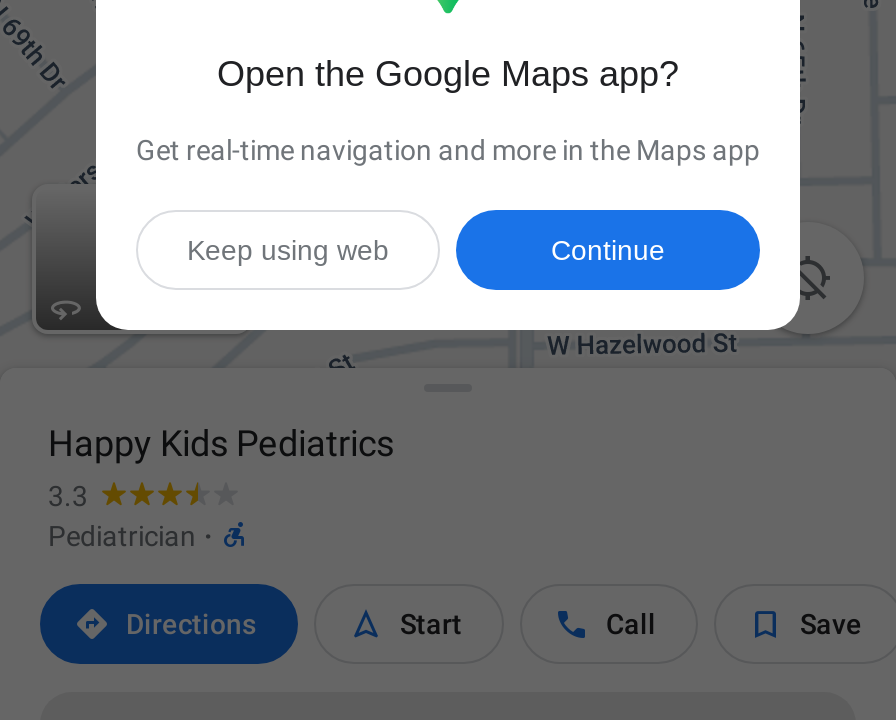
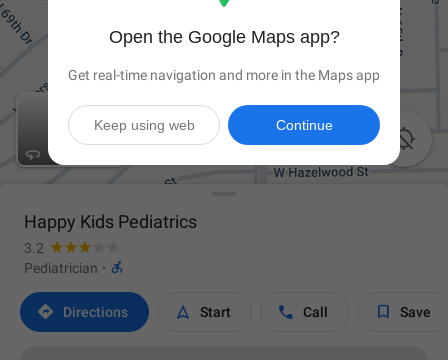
- 3.3
+ 3.2
